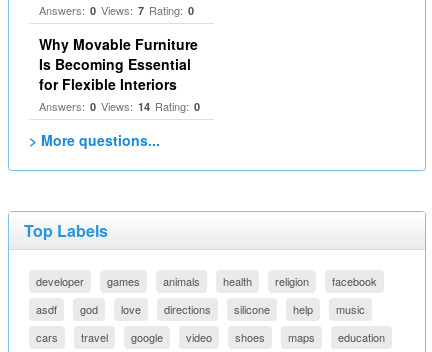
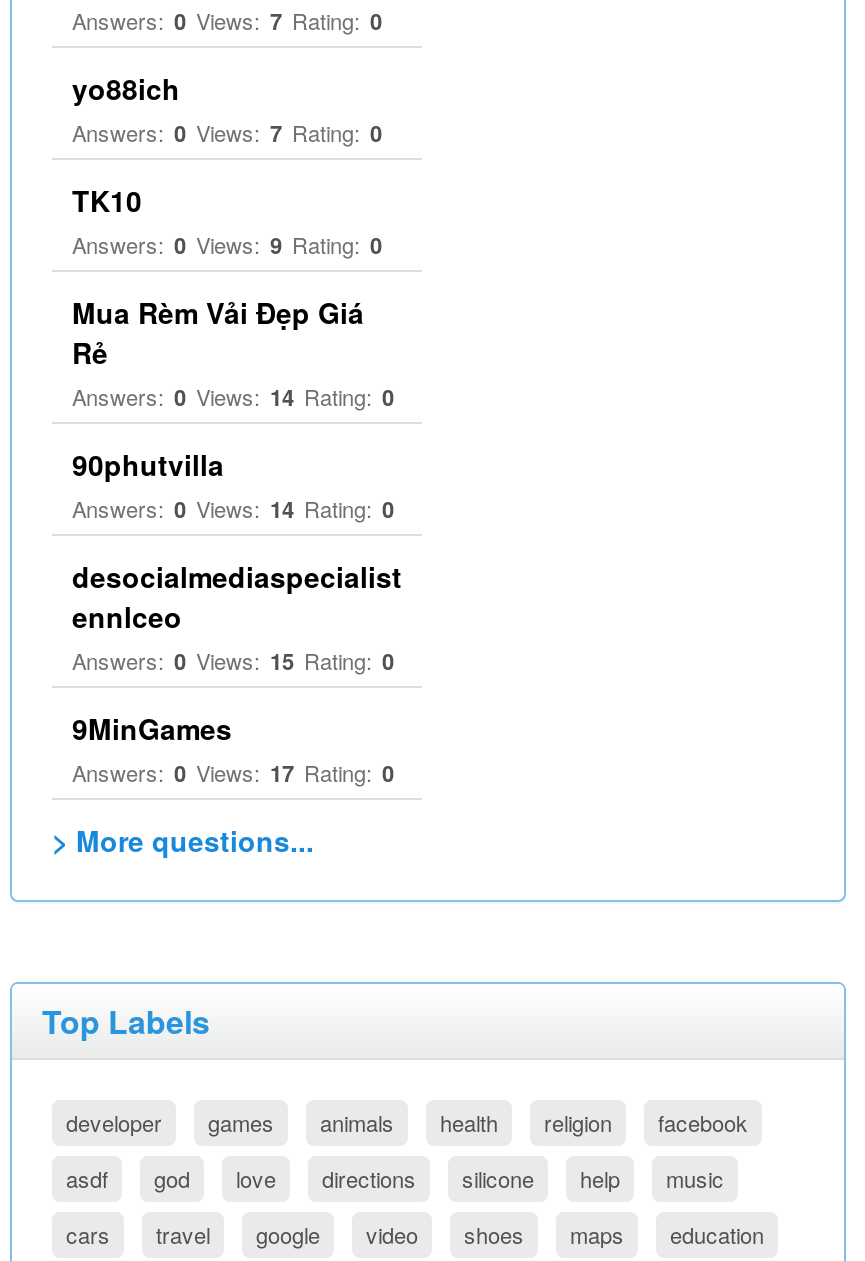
- Why Movable Furniture
- Is Becoming Essential
- for Flexible Interiors
+ yo88ich
+ Answers: 0 Views: 7 Rating: 0
+ TK10
+ Answers: 0 Views: 9 Rating: 0
+ Mua Rèm Vải Đẹp Giá
+ Rẻ

+ 90phutvilla
+ Answers: 0 Views: 14 Rating: 0
+ desocialmediaspecialist
+ ennlceo
+ Answers: 0 Views: 15 Rating: 0
+ 9MinGames
+ Answers: 0 Views: 17 Rating: 0
